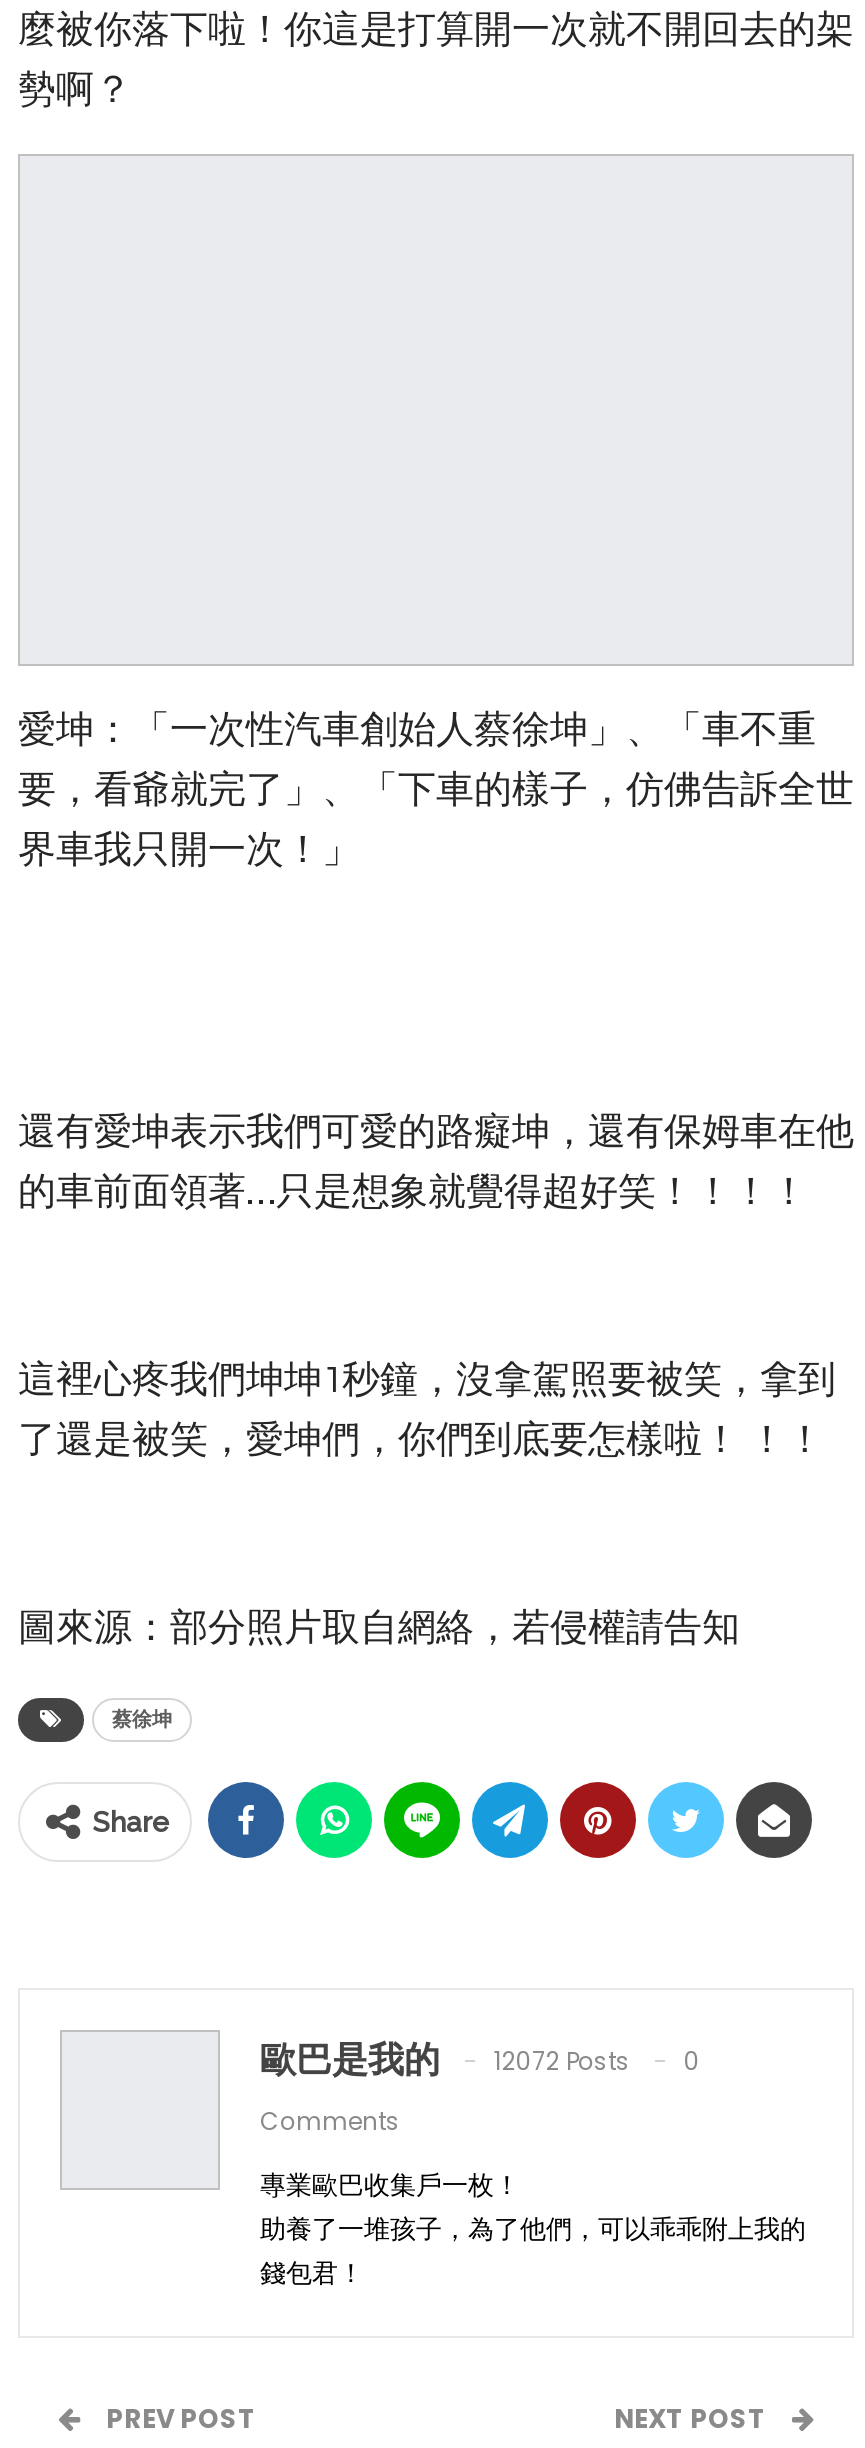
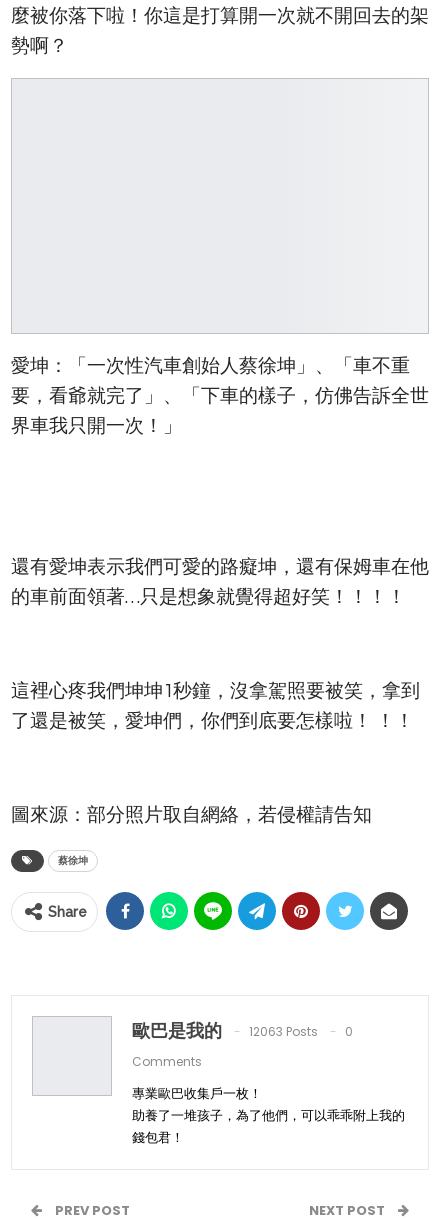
- 歐巴是我的 12072 Posts 0
+ 歐巴是我的 12063 Posts 0
